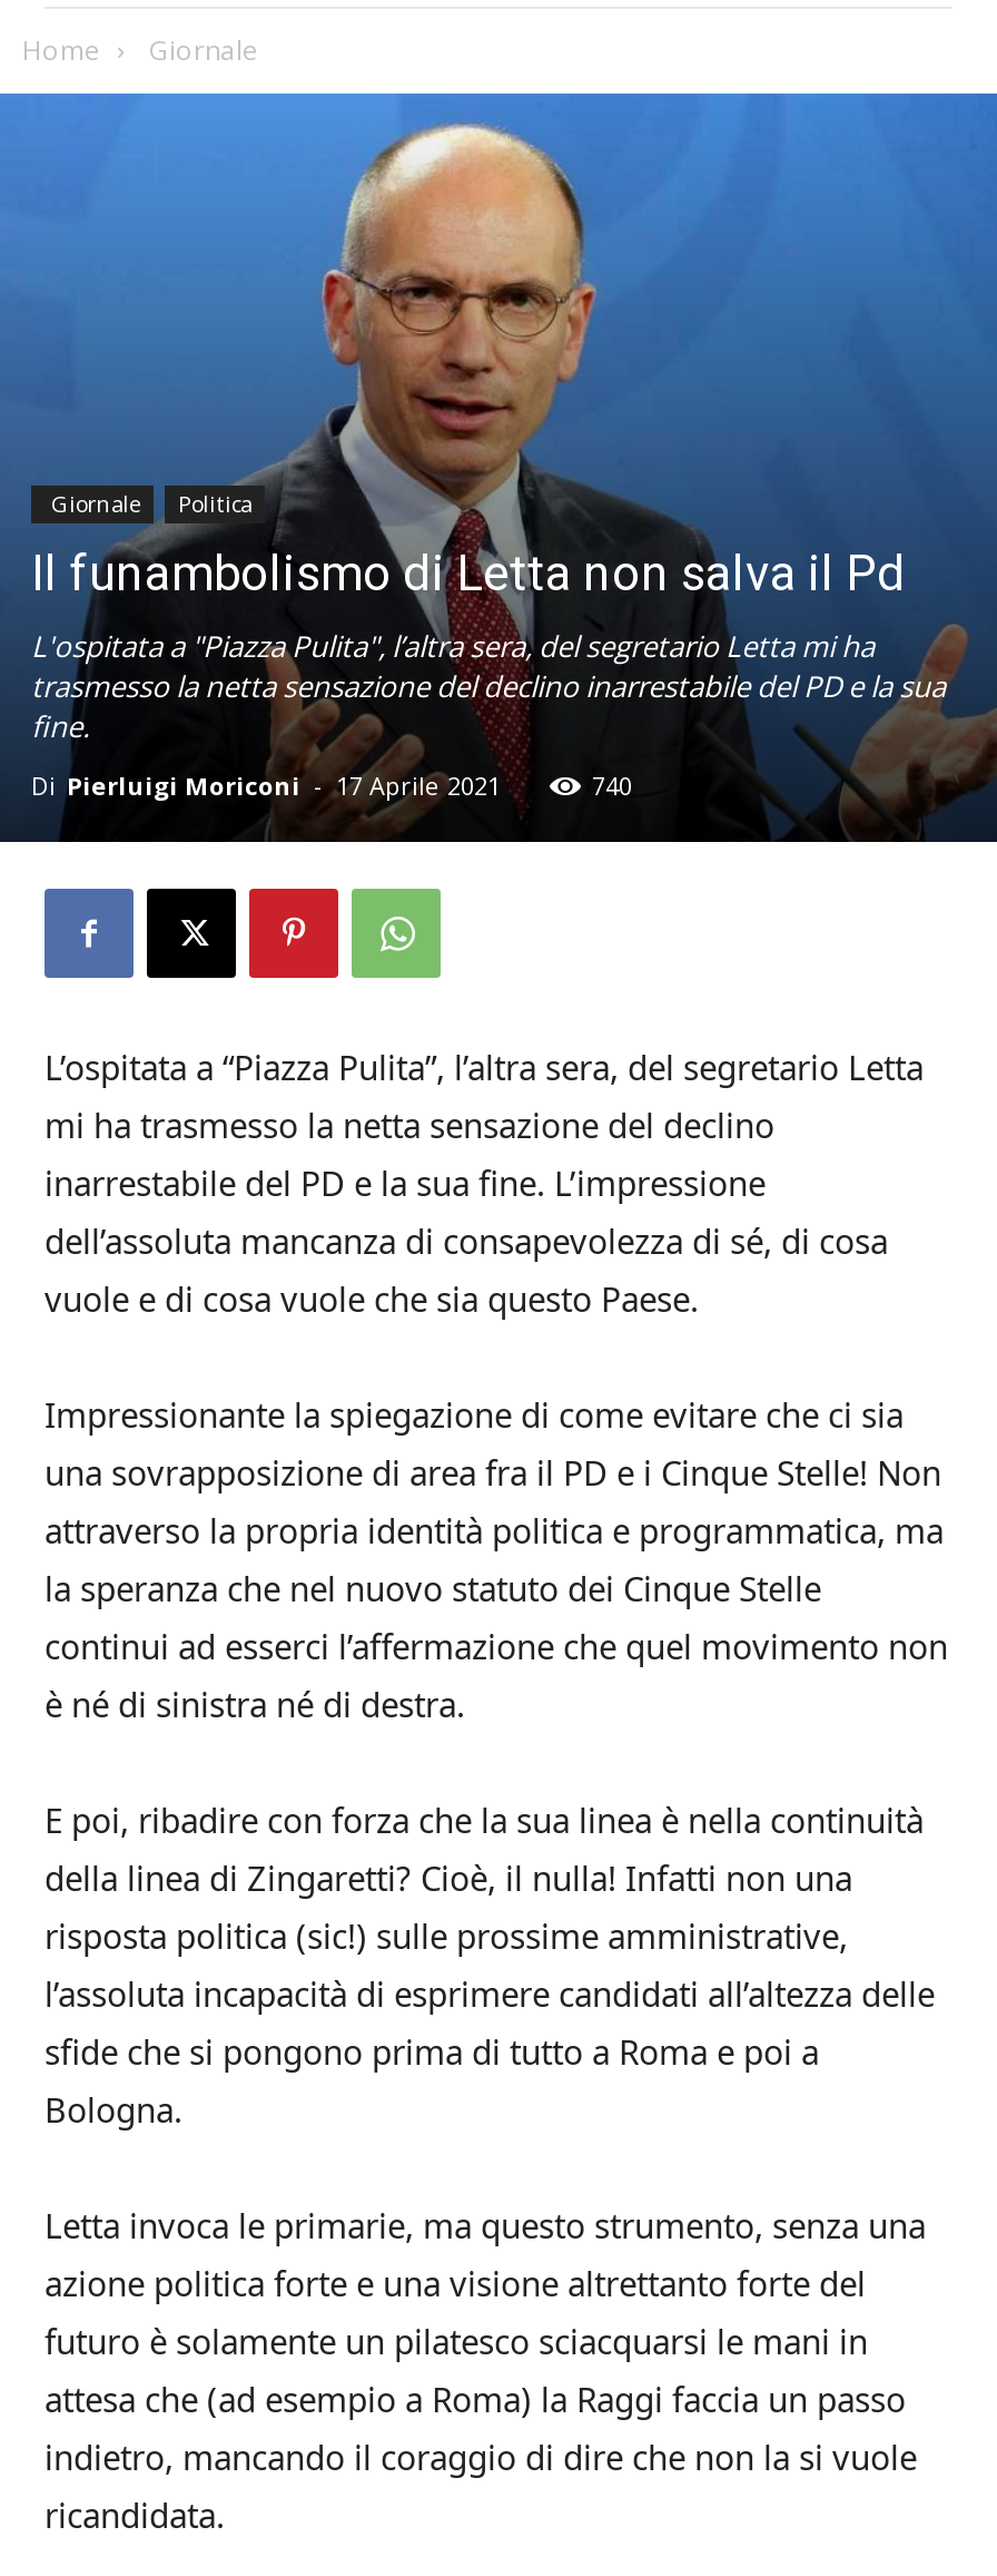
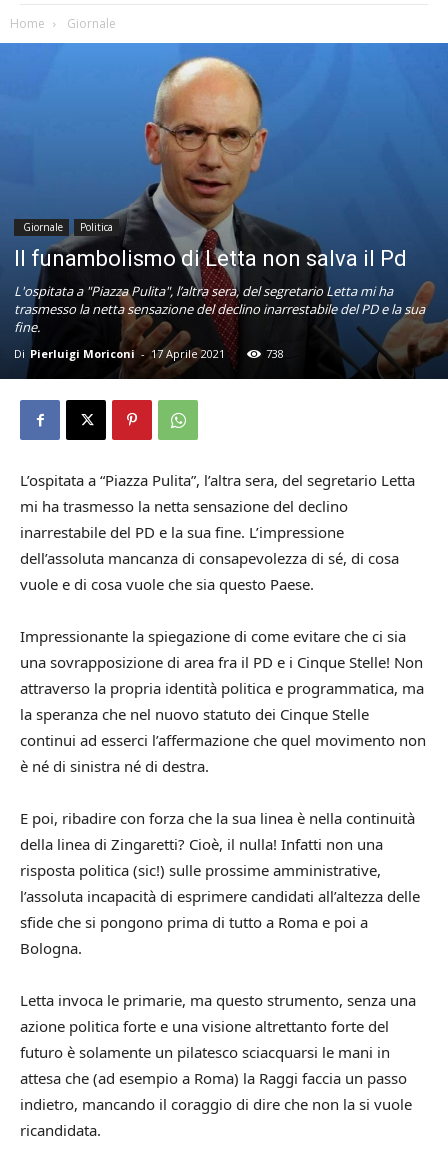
- 740
+ 738
